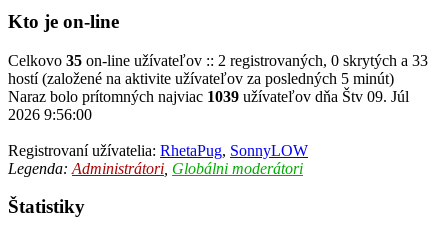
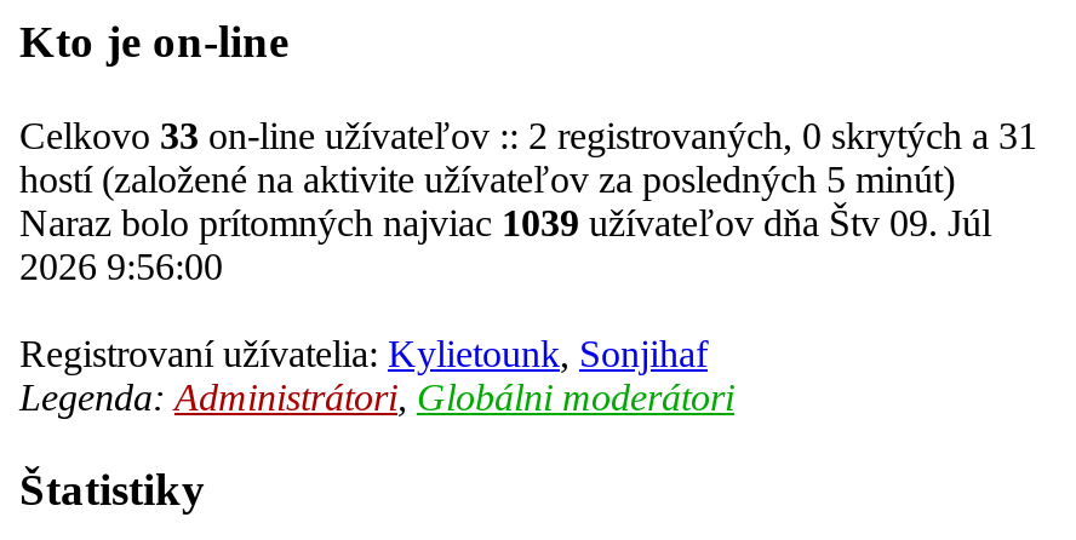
- Celkovo 35 on-line užívateľov :: 2 registrovaných, 0 skrytých a 33
+ Celkovo 33 on-line užívateľov :: 2 registrovaných, 0 skrytých a 31

- Registrovaní užívatelia: RhetaPug, SonnyLOW
+ Registrovaní užívatelia: Kylietounk, Sonjihaf
